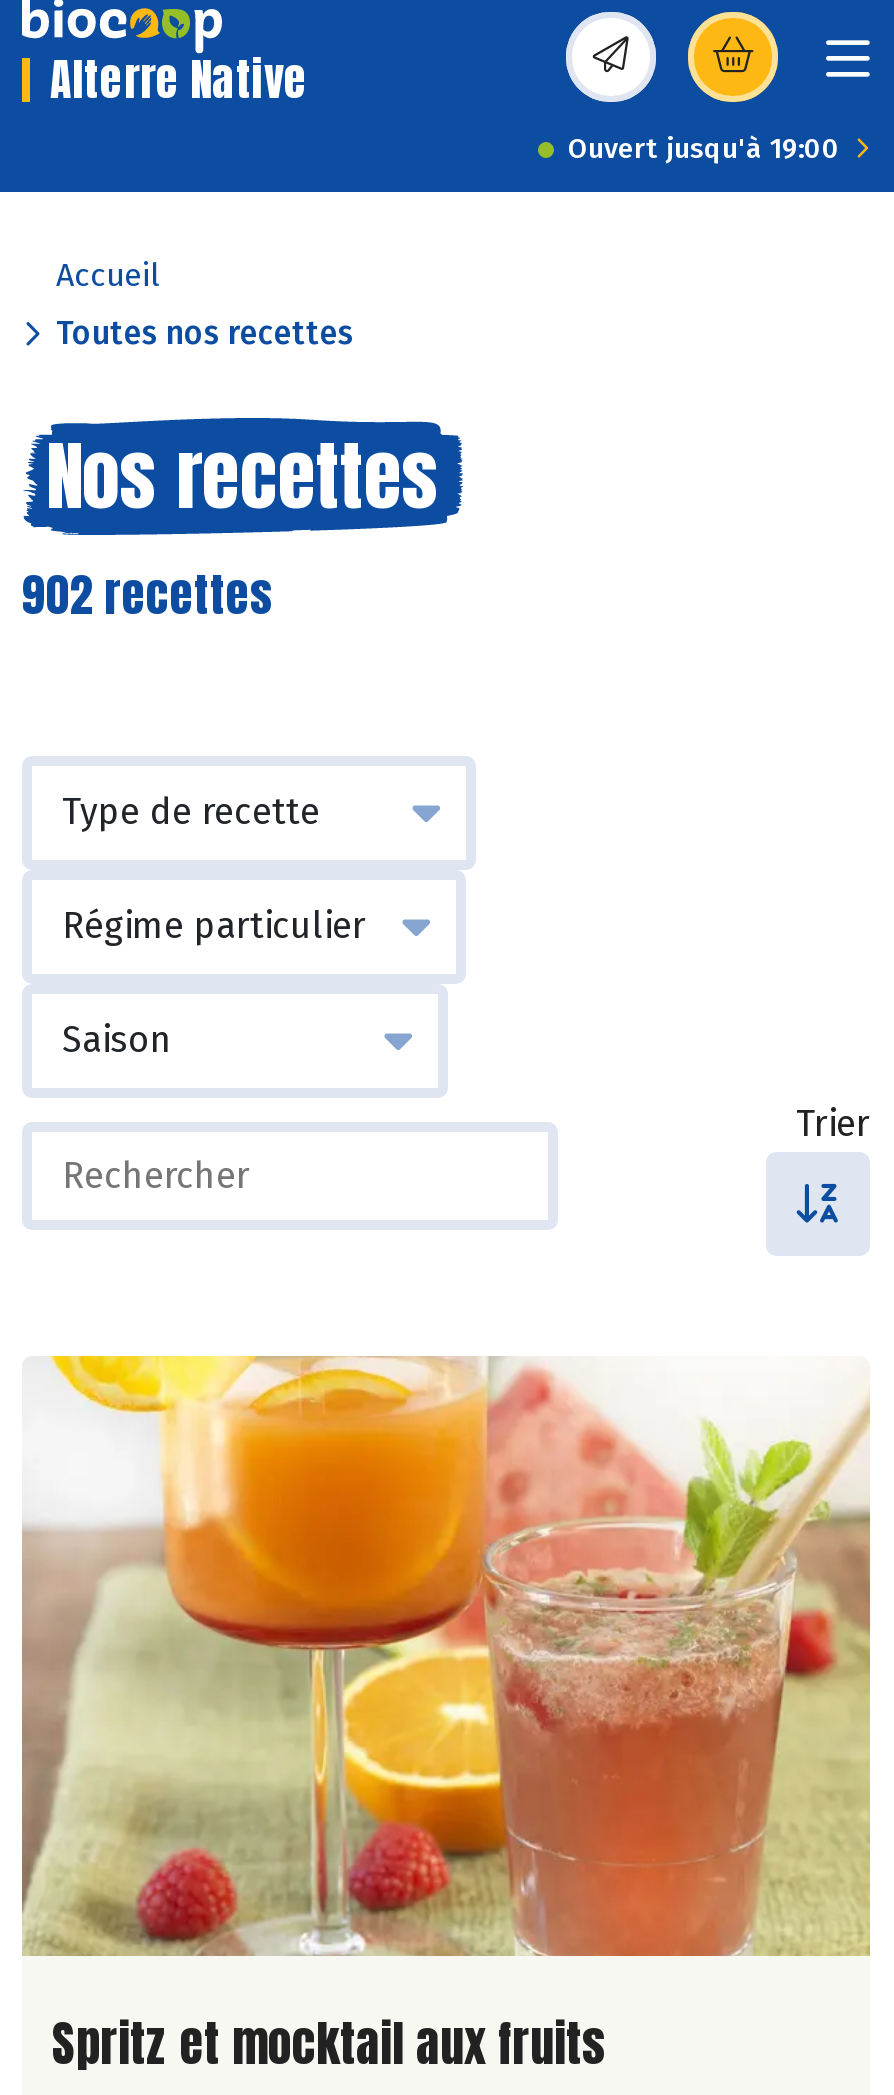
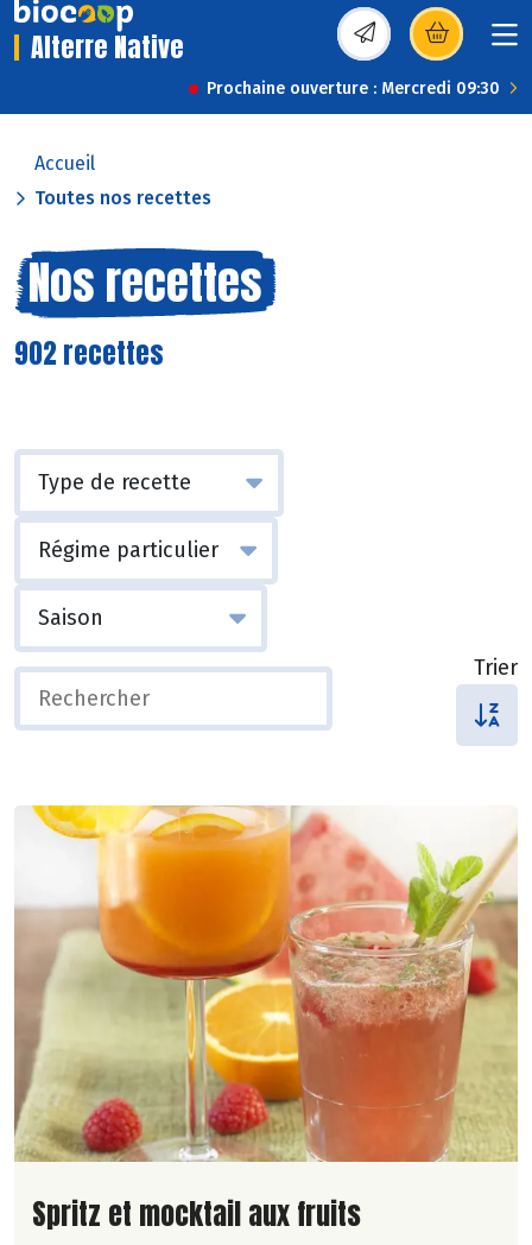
- Ouvert jusqu'à 19:00
+ Prochaine ouverture : Mercredi 09:30
